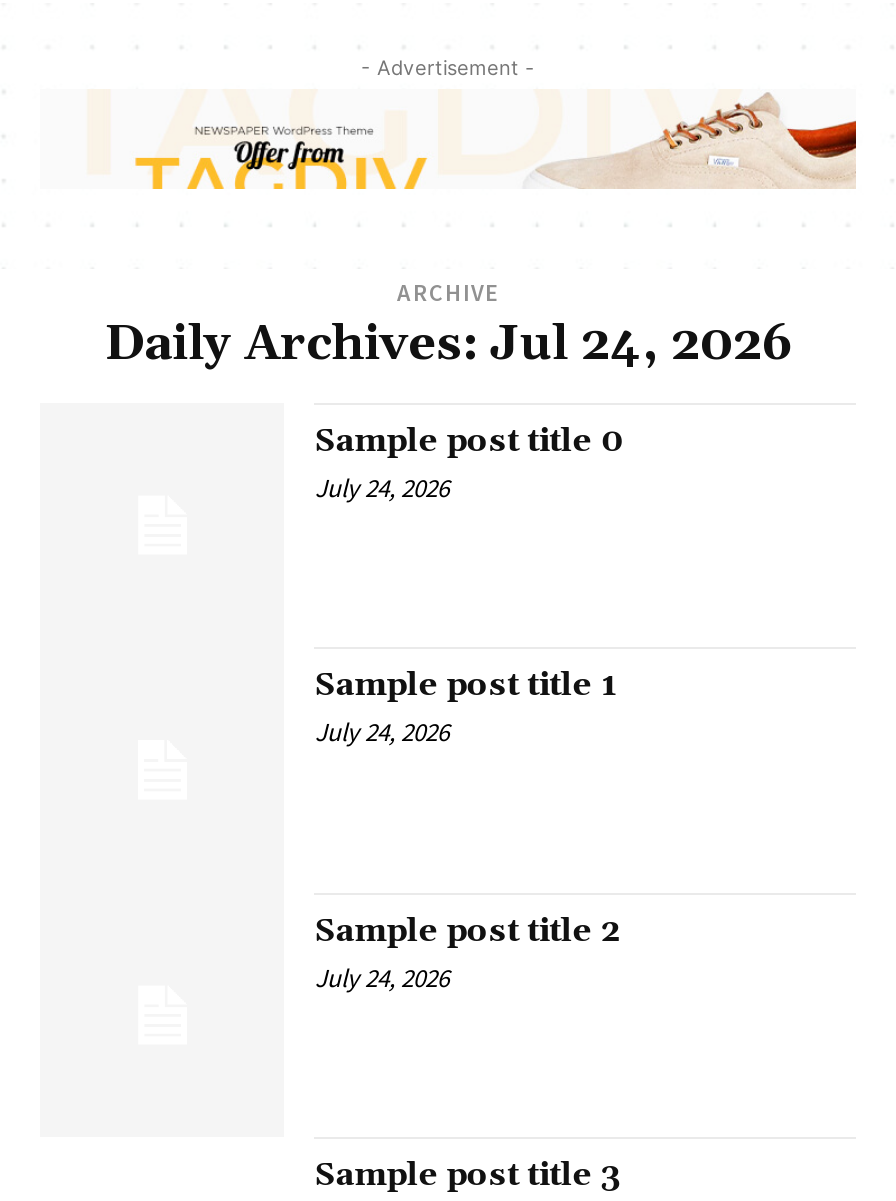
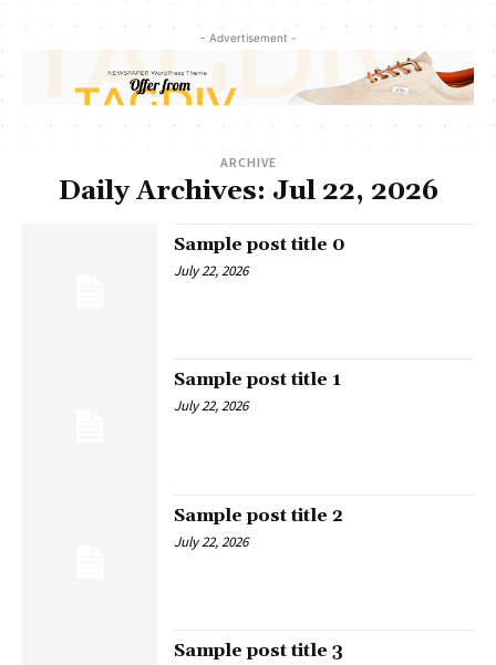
- Daily Archives: Jul 24, 2026
+ Daily Archives: Jul 22, 2026

- July 24, 2026
+ July 22, 2026

- July 24, 2026
+ July 22, 2026

- July 24, 2026
+ July 22, 2026
